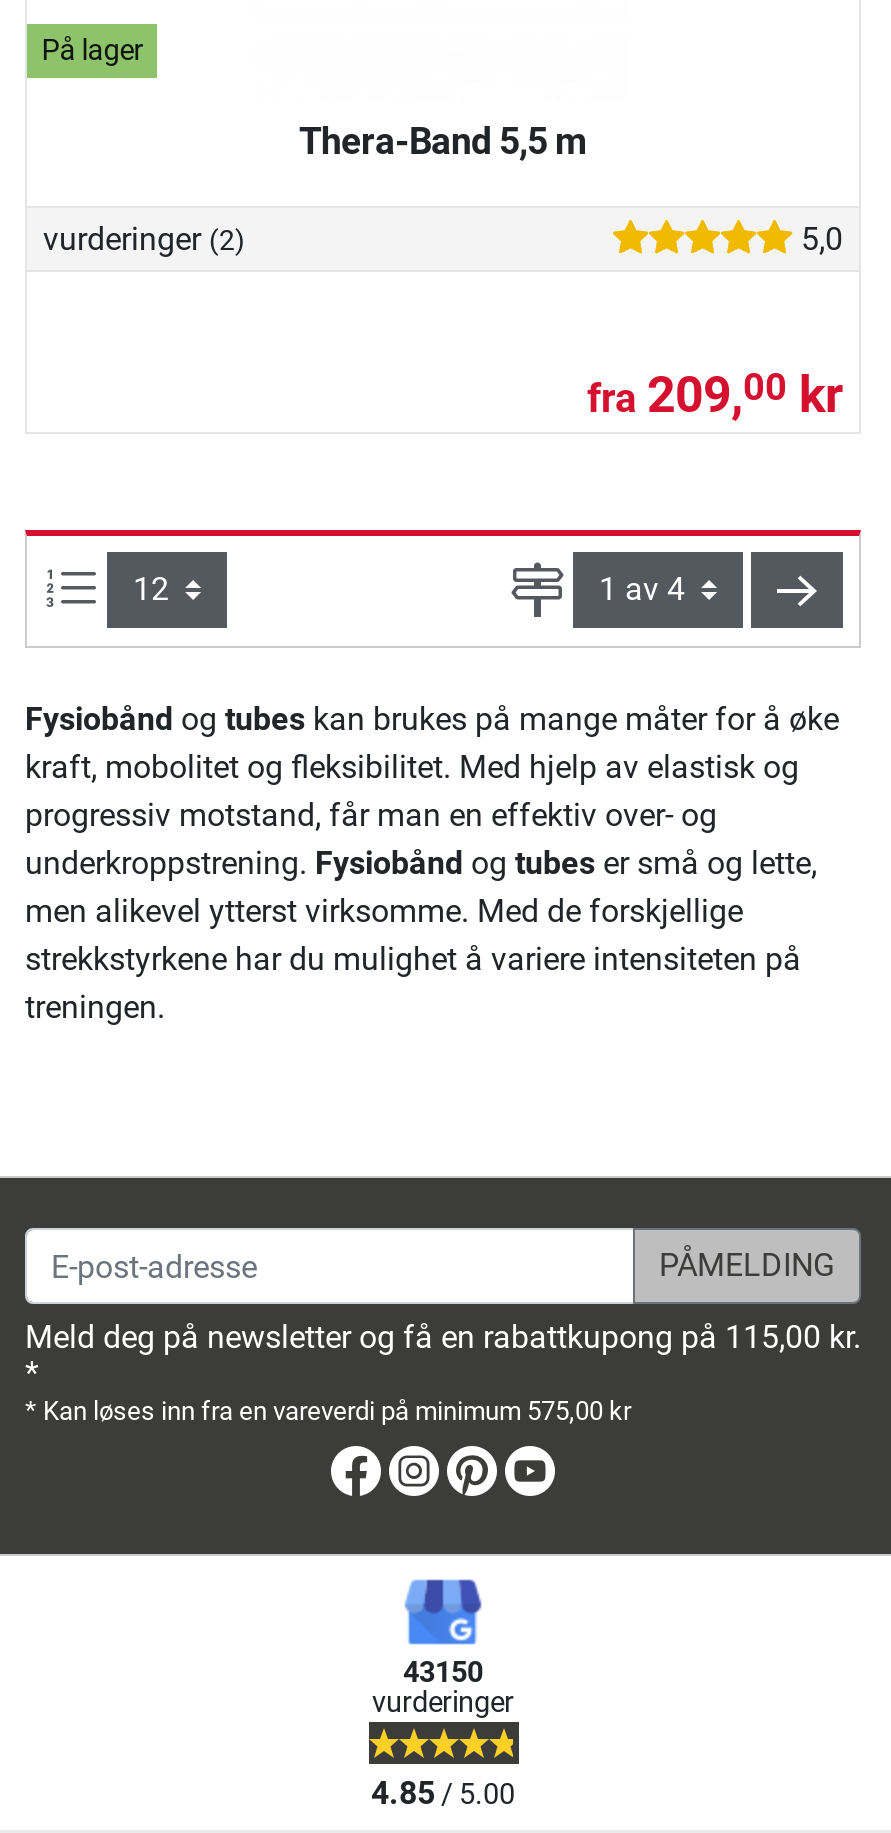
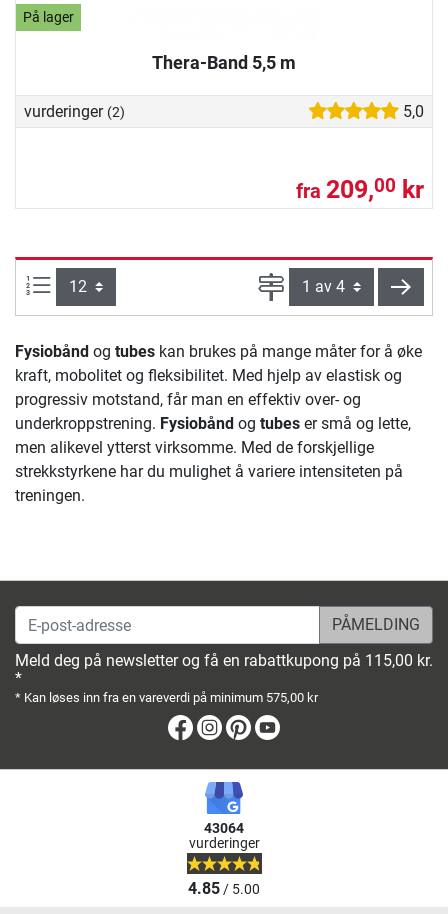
- 43150
+ 43064
